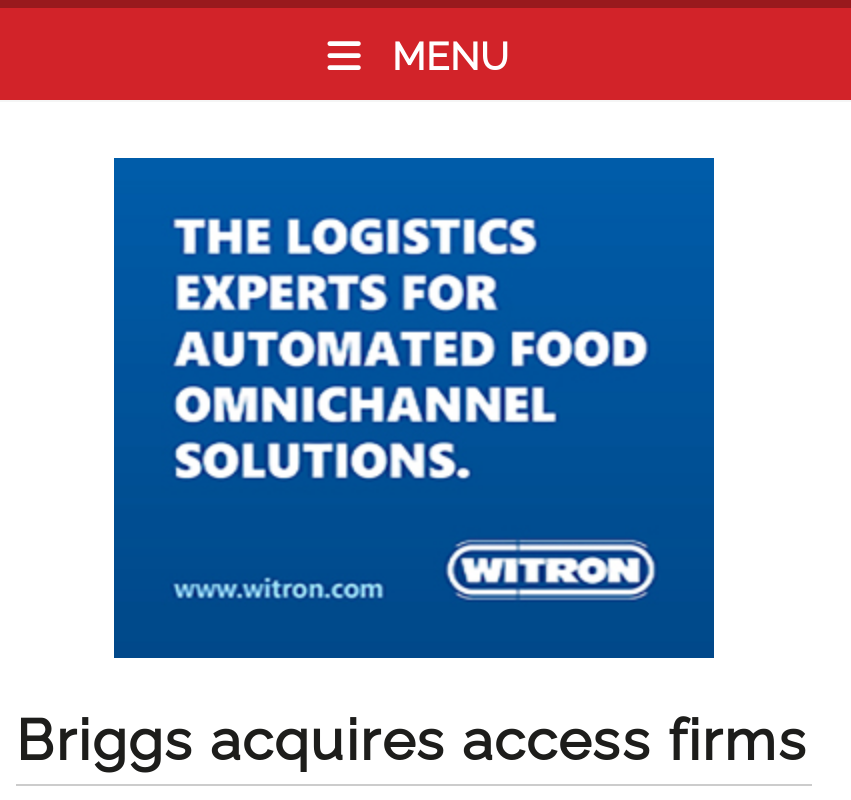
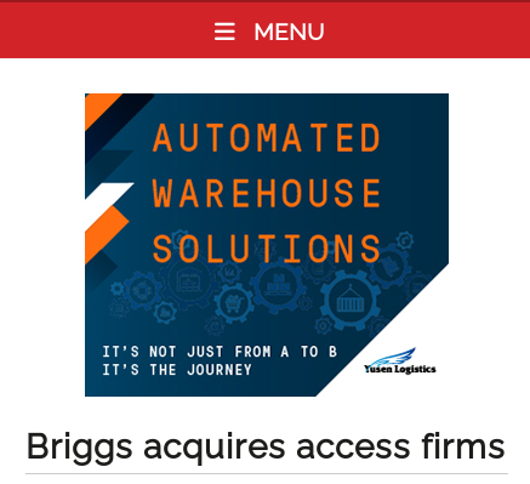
- [image]
+ [image]
